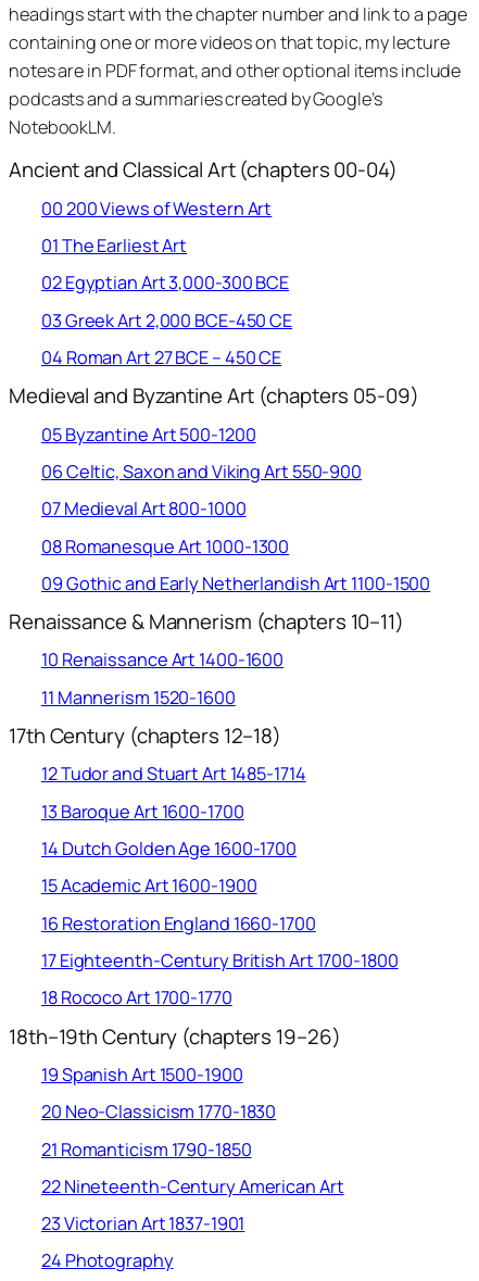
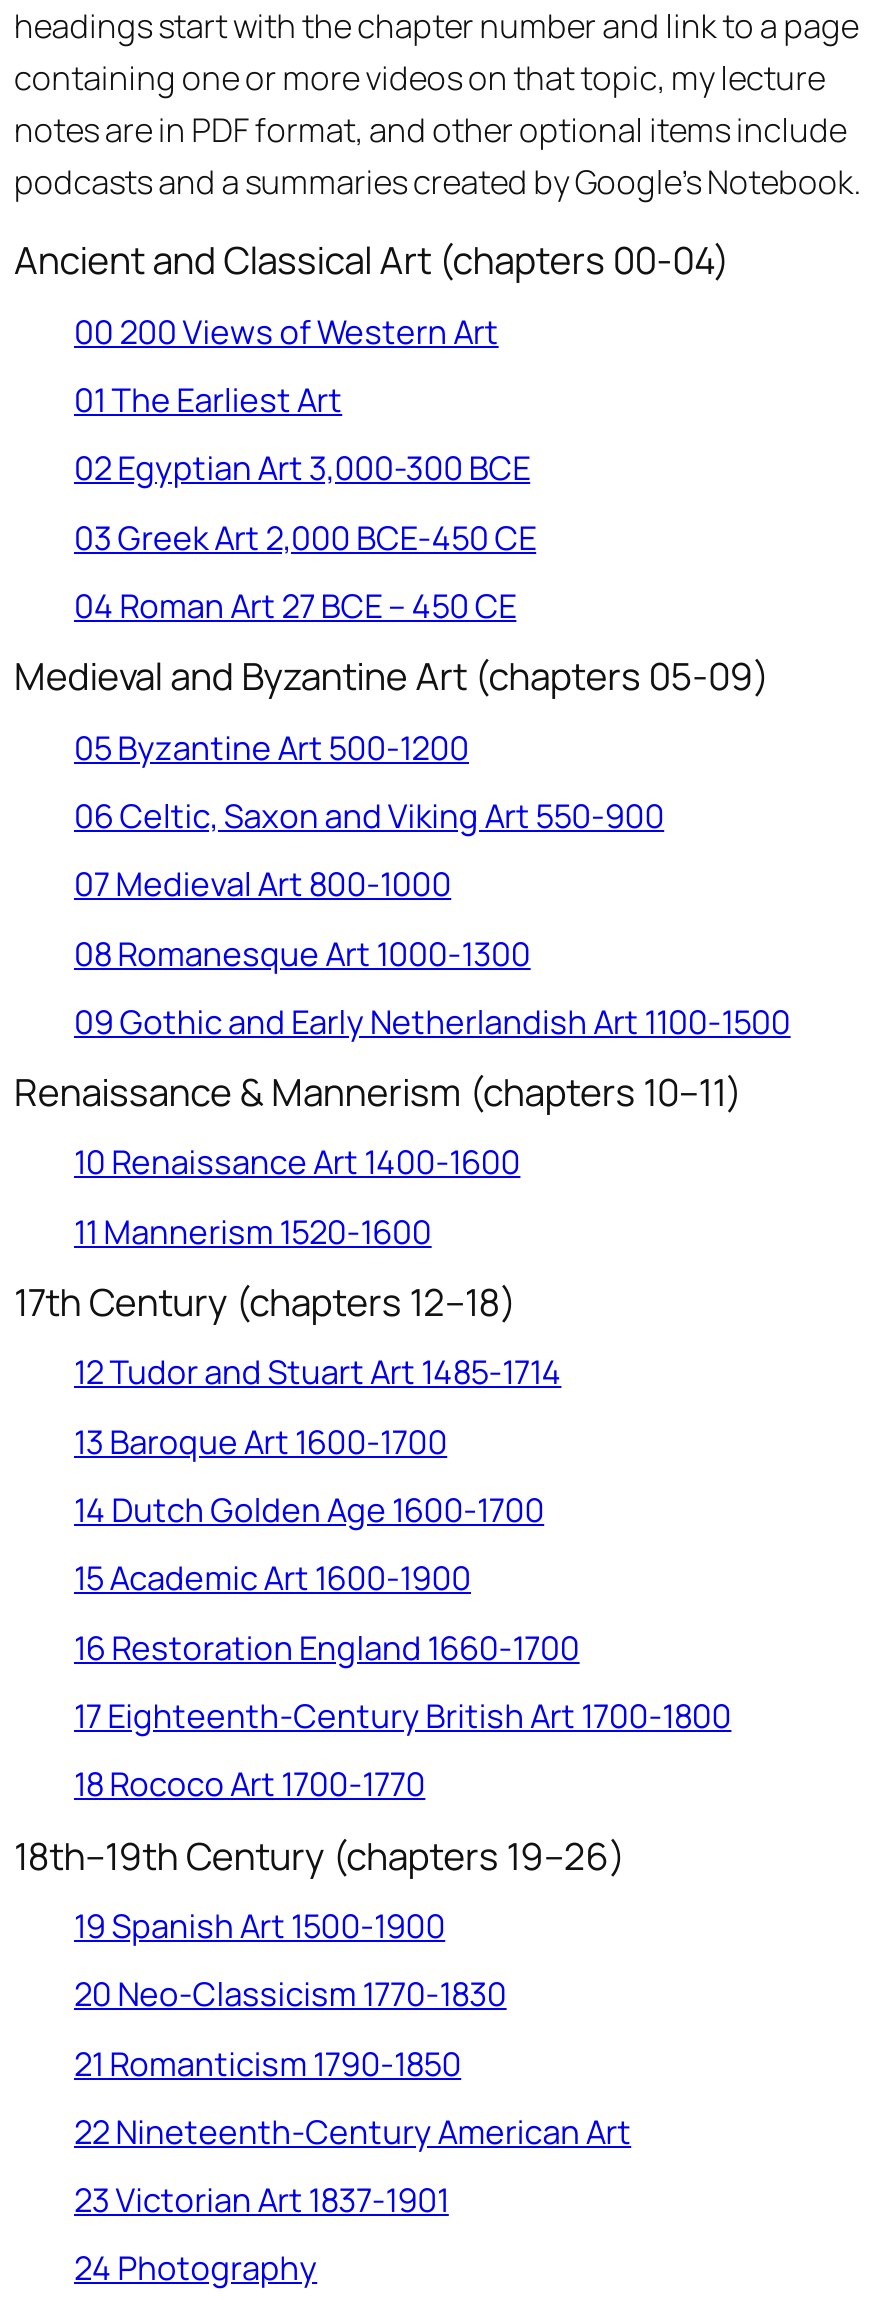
- podcasts and a summaries created by Google’s
- NotebookLM.
+ podcasts and a summaries created by Google’s Notebook.
